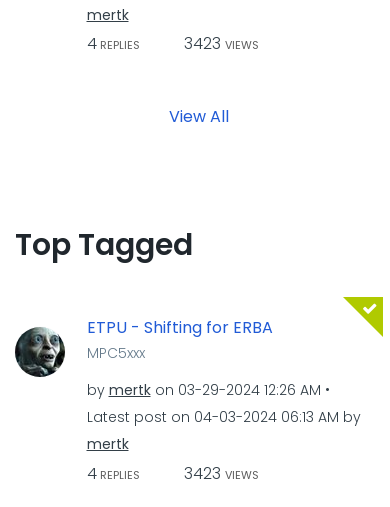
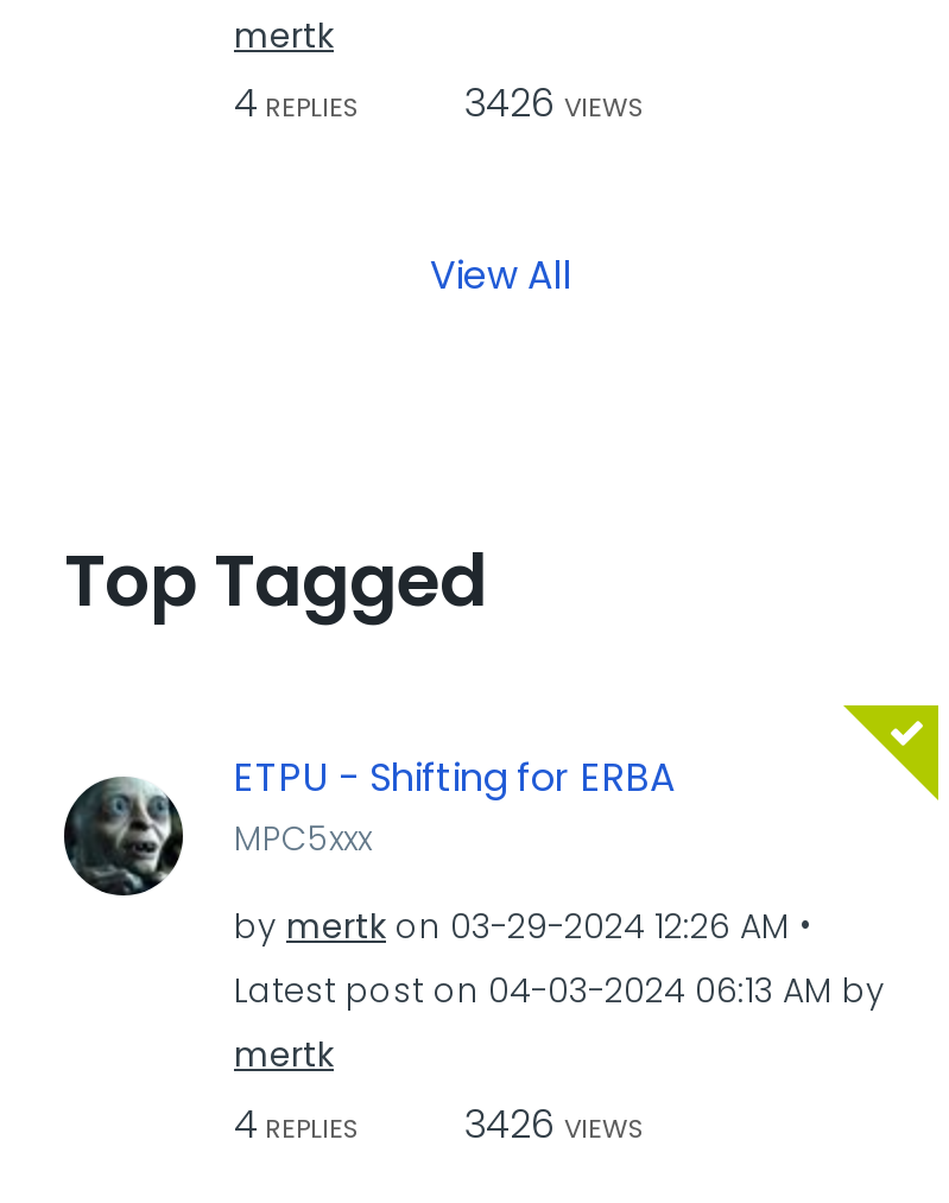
- 4 REPLIES 3423 VIEWS
+ 4 REPLIES 3426 VIEWS

- 4 REPLIES 3423 VIEWS
+ 4 REPLIES 3426 VIEWS
